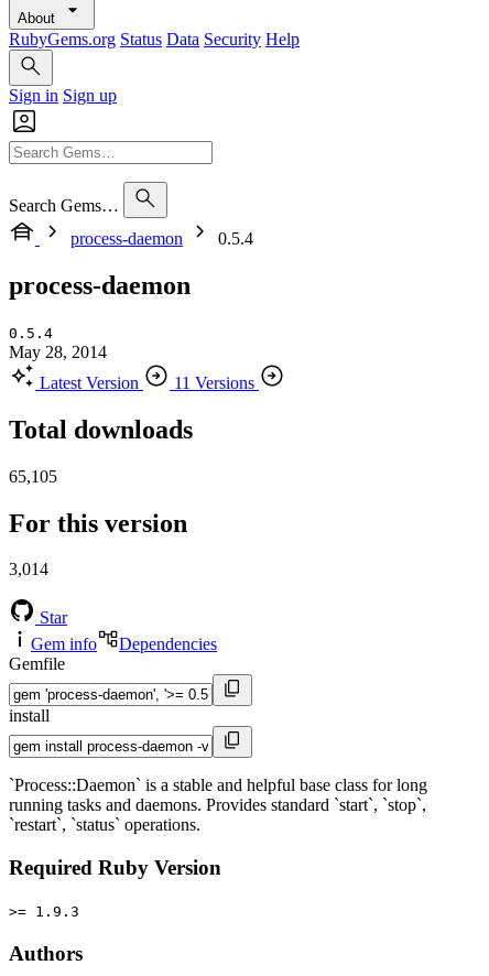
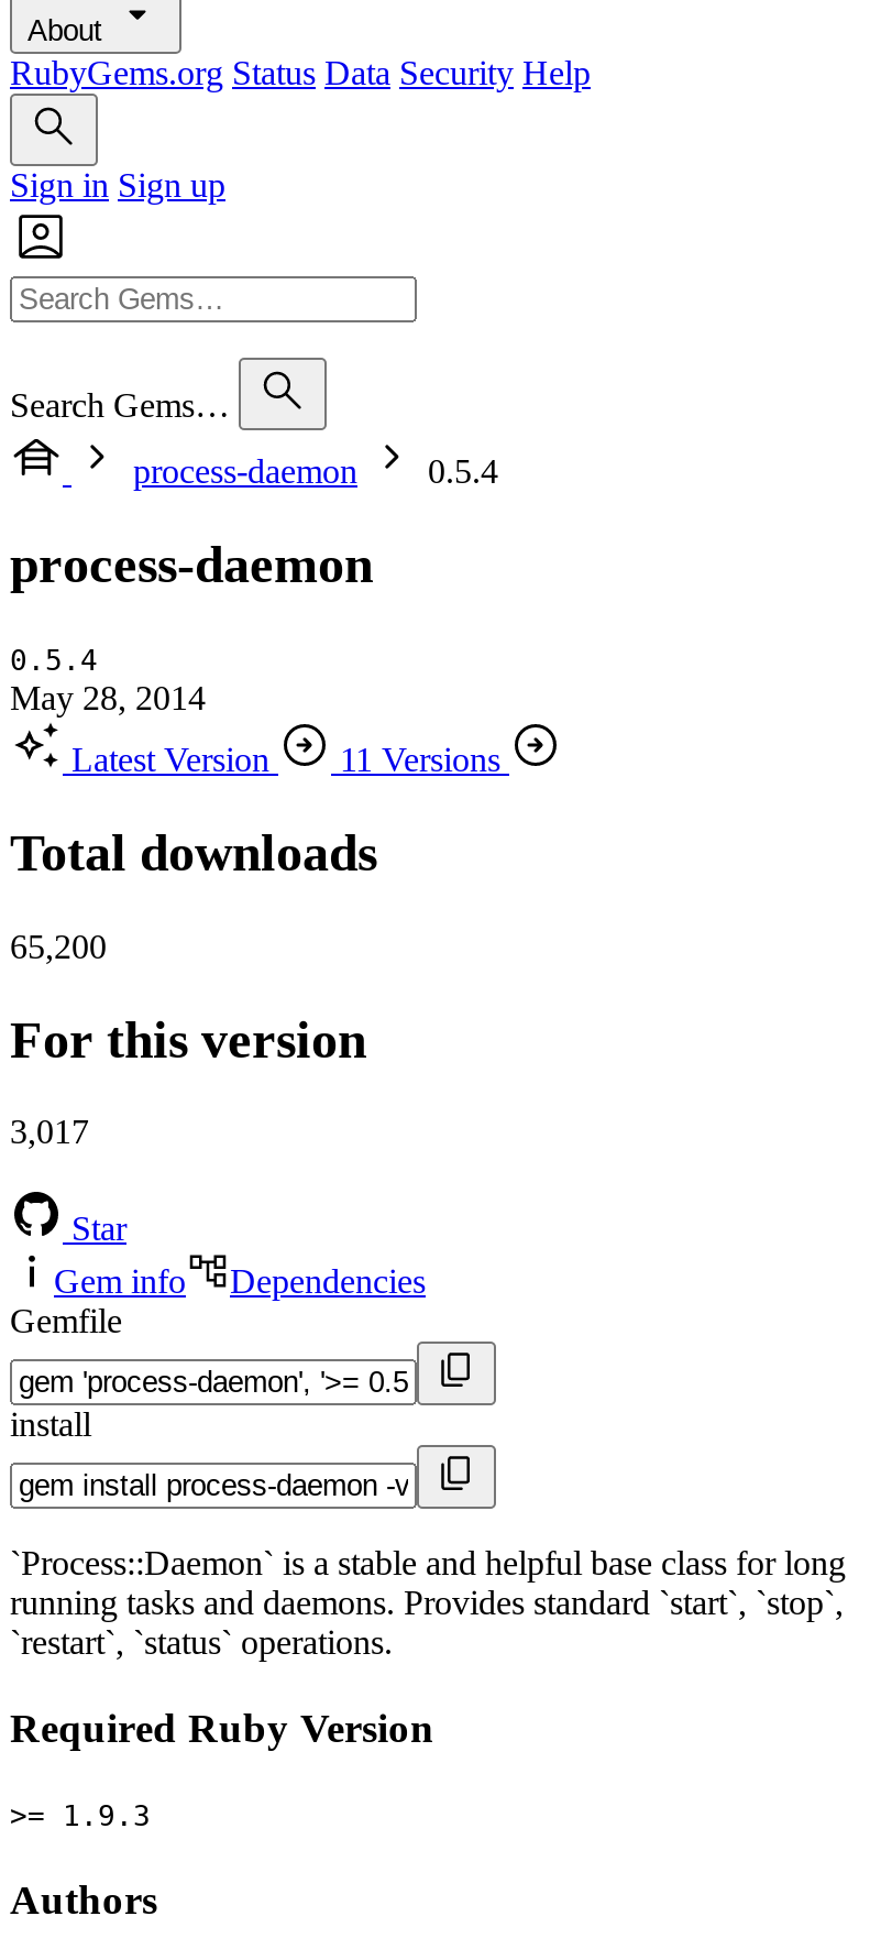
- 65,105
+ 65,200

- 3,014
+ 3,017
